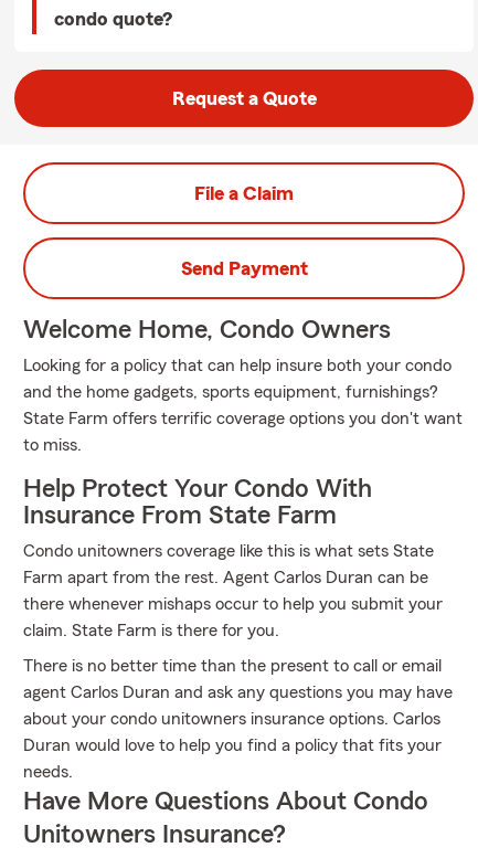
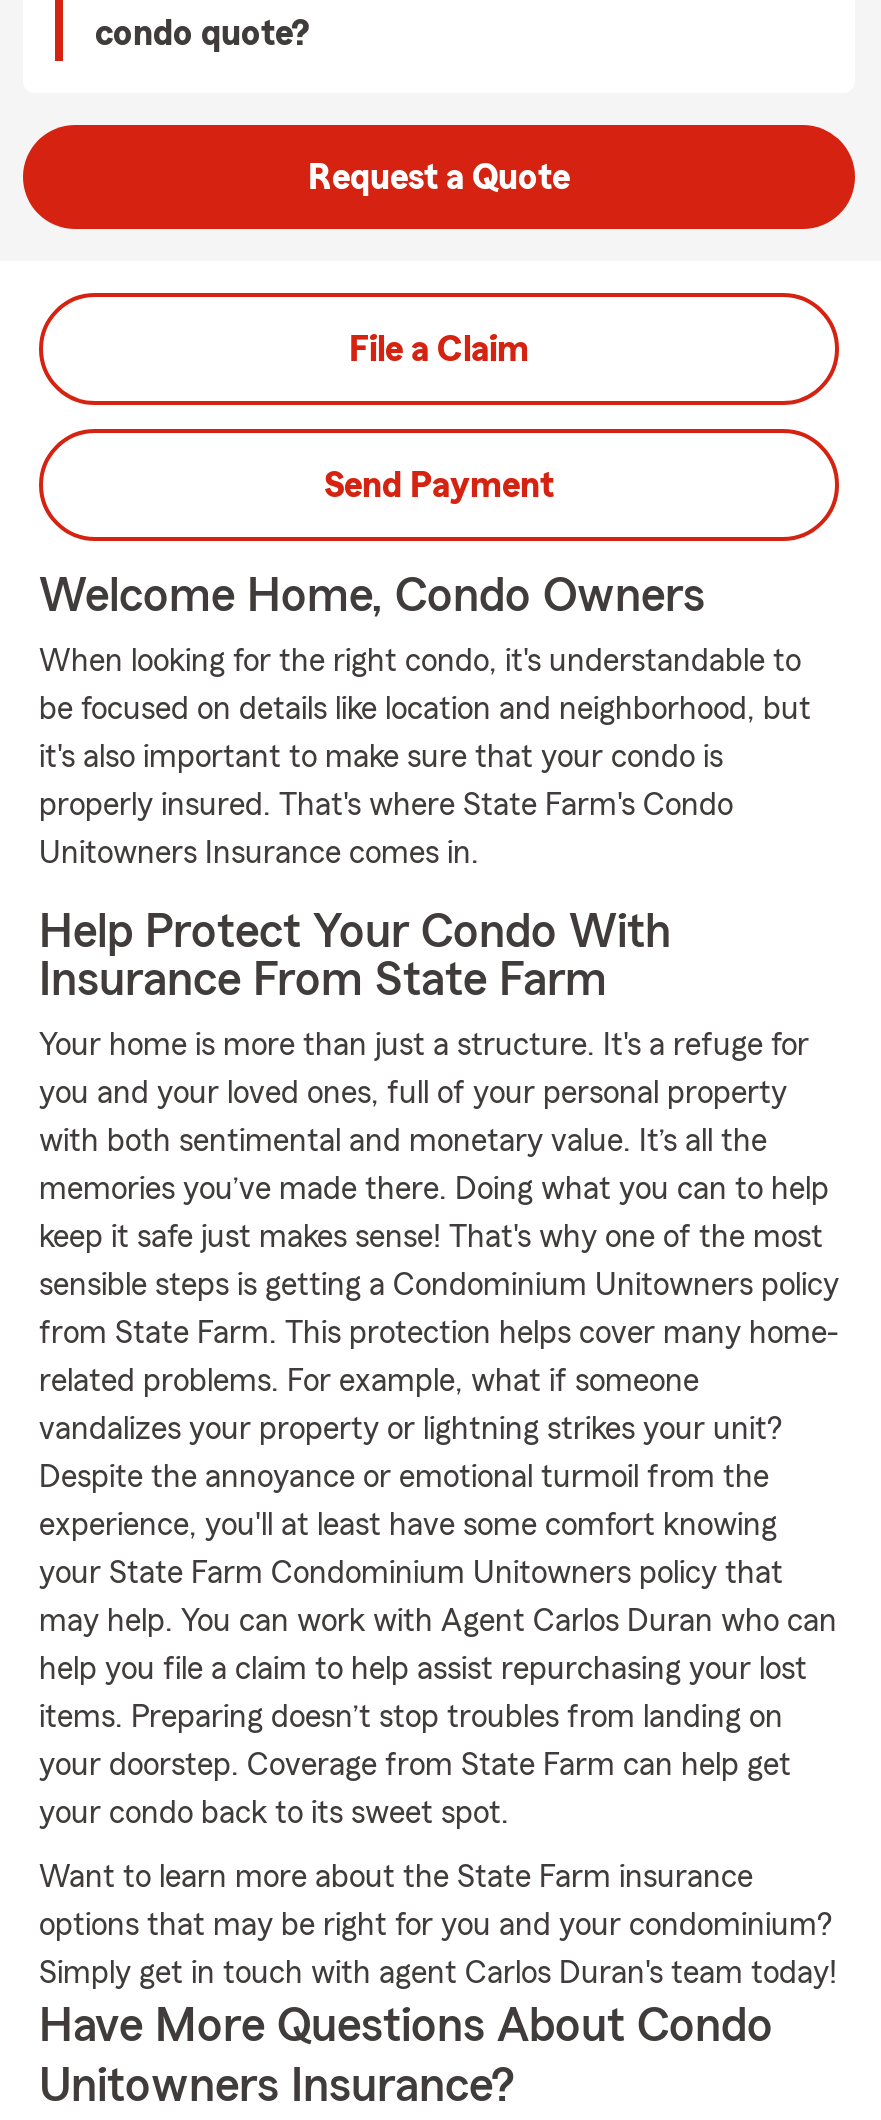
- Looking for a policy that can help insure both your condo
- and the home gadgets, sports equipment, furnishings?
- State Farm offers terrific coverage options you don't want
- to miss.
+ When looking for the right condo, it's understandable to
+ be focused on details like location and neighborhood, but
+ it's also important to make sure that your condo is
+ properly insured. That's where State Farm's Condo
+ Unitowners Insurance comes in.

- Condo unitowners coverage like this is what sets State
- Farm apart from the rest. Agent Carlos Duran can be
- there whenever mishaps occur to help you submit your
- claim. State Farm is there for you.
- There is no better time than the present to call or email
- agent Carlos Duran and ask any questions you may have
- about your condo unitowners insurance options. Carlos
- Duran would love to help you find a policy that fits your
- needs.
+ Your home is more than just a structure. It's a refuge for
+ you and your loved ones, full of your personal property
+ with both sentimental and monetary value. It’s all the
+ memories you’ve made there. Doing what you can to help
+ keep it safe just makes sense! That's why one of the most
+ sensible steps is getting a Condominium Unitowners policy
+ from State Farm. This protection helps cover many home-
+ related problems. For example, what if someone
+ vandalizes your property or lightning strikes your unit?
+ Despite the annoyance or emotional turmoil from the
+ experience, you'll at least have some comfort knowing
+ your State Farm Condominium Unitowners policy that
+ may help. You can work with Agent Carlos Duran who can
+ help you file a claim to help assist repurchasing your lost
+ items. Preparing doesn’t stop troubles from landing on
+ your doorstep. Coverage from State Farm can help get
+ your condo back to its sweet spot.
+ Want to learn more about the State Farm insurance
+ options that may be right for you and your condominium?
+ Simply get in touch with agent Carlos Duran's team today!
